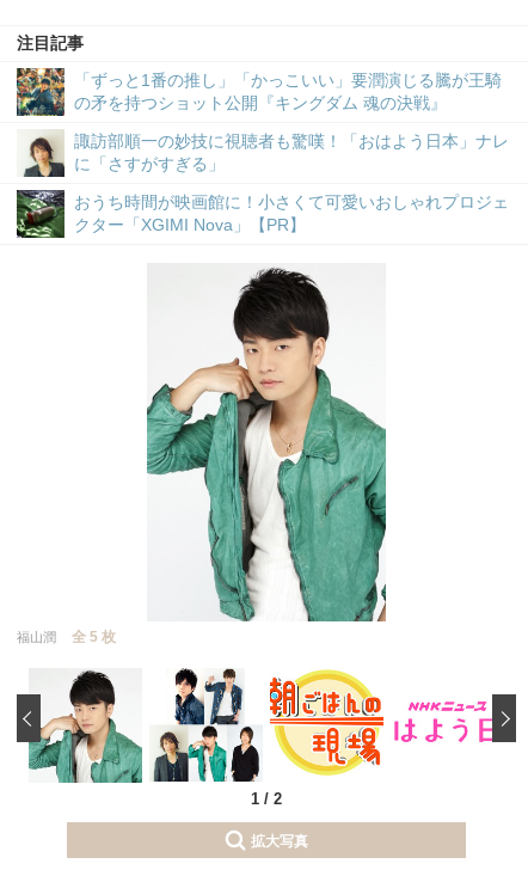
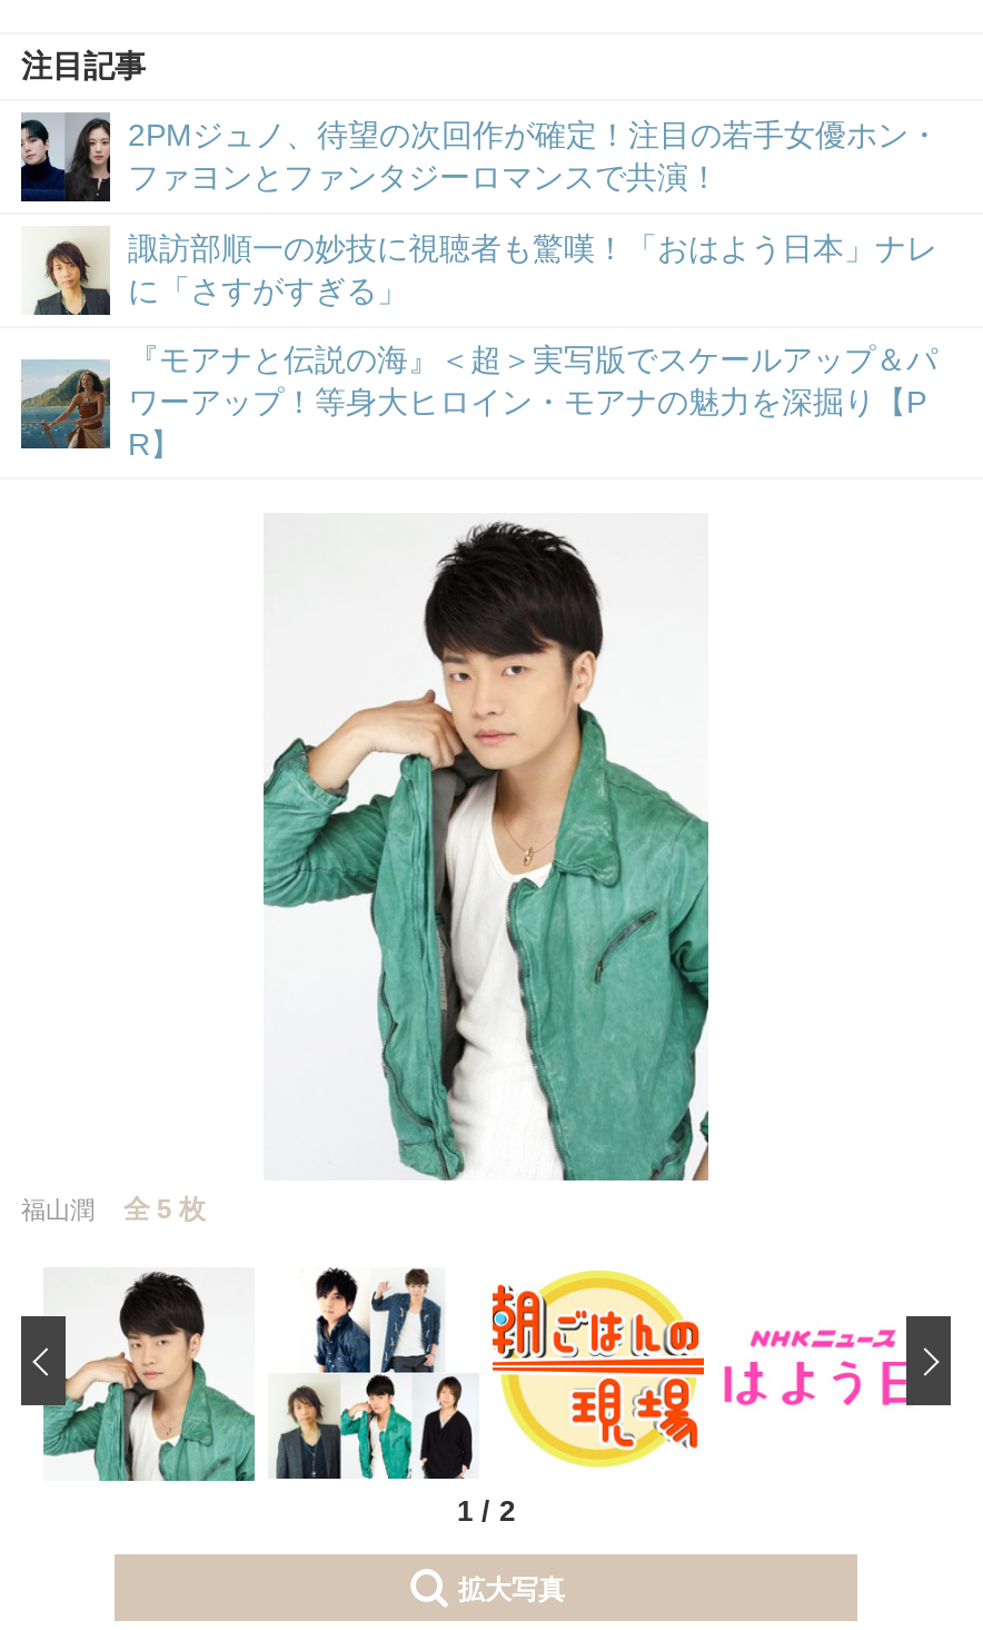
- [image]
- 「ずっと1番の推し」「かっこいい」要潤演じる騰が王騎
- の矛を持つショット公開『キングダム 魂の決戦』
+ [image]
+ 2PMジュノ、待望の次回作が確定！注目の若手女優ホン・
+ ファヨンとファンタジーロマンスで共演！

- [image]
- おうち時間が映画館に！小さくて可愛いおしゃれプロジェ
- クター「XGIMI Nova」【PR】
+ [image]
+ 『モアナと伝説の海』＜超＞実写版でスケールアップ＆パ
+ ワーアップ！等身大ヒロイン・モアナの魅力を深掘り【P
+ R】
